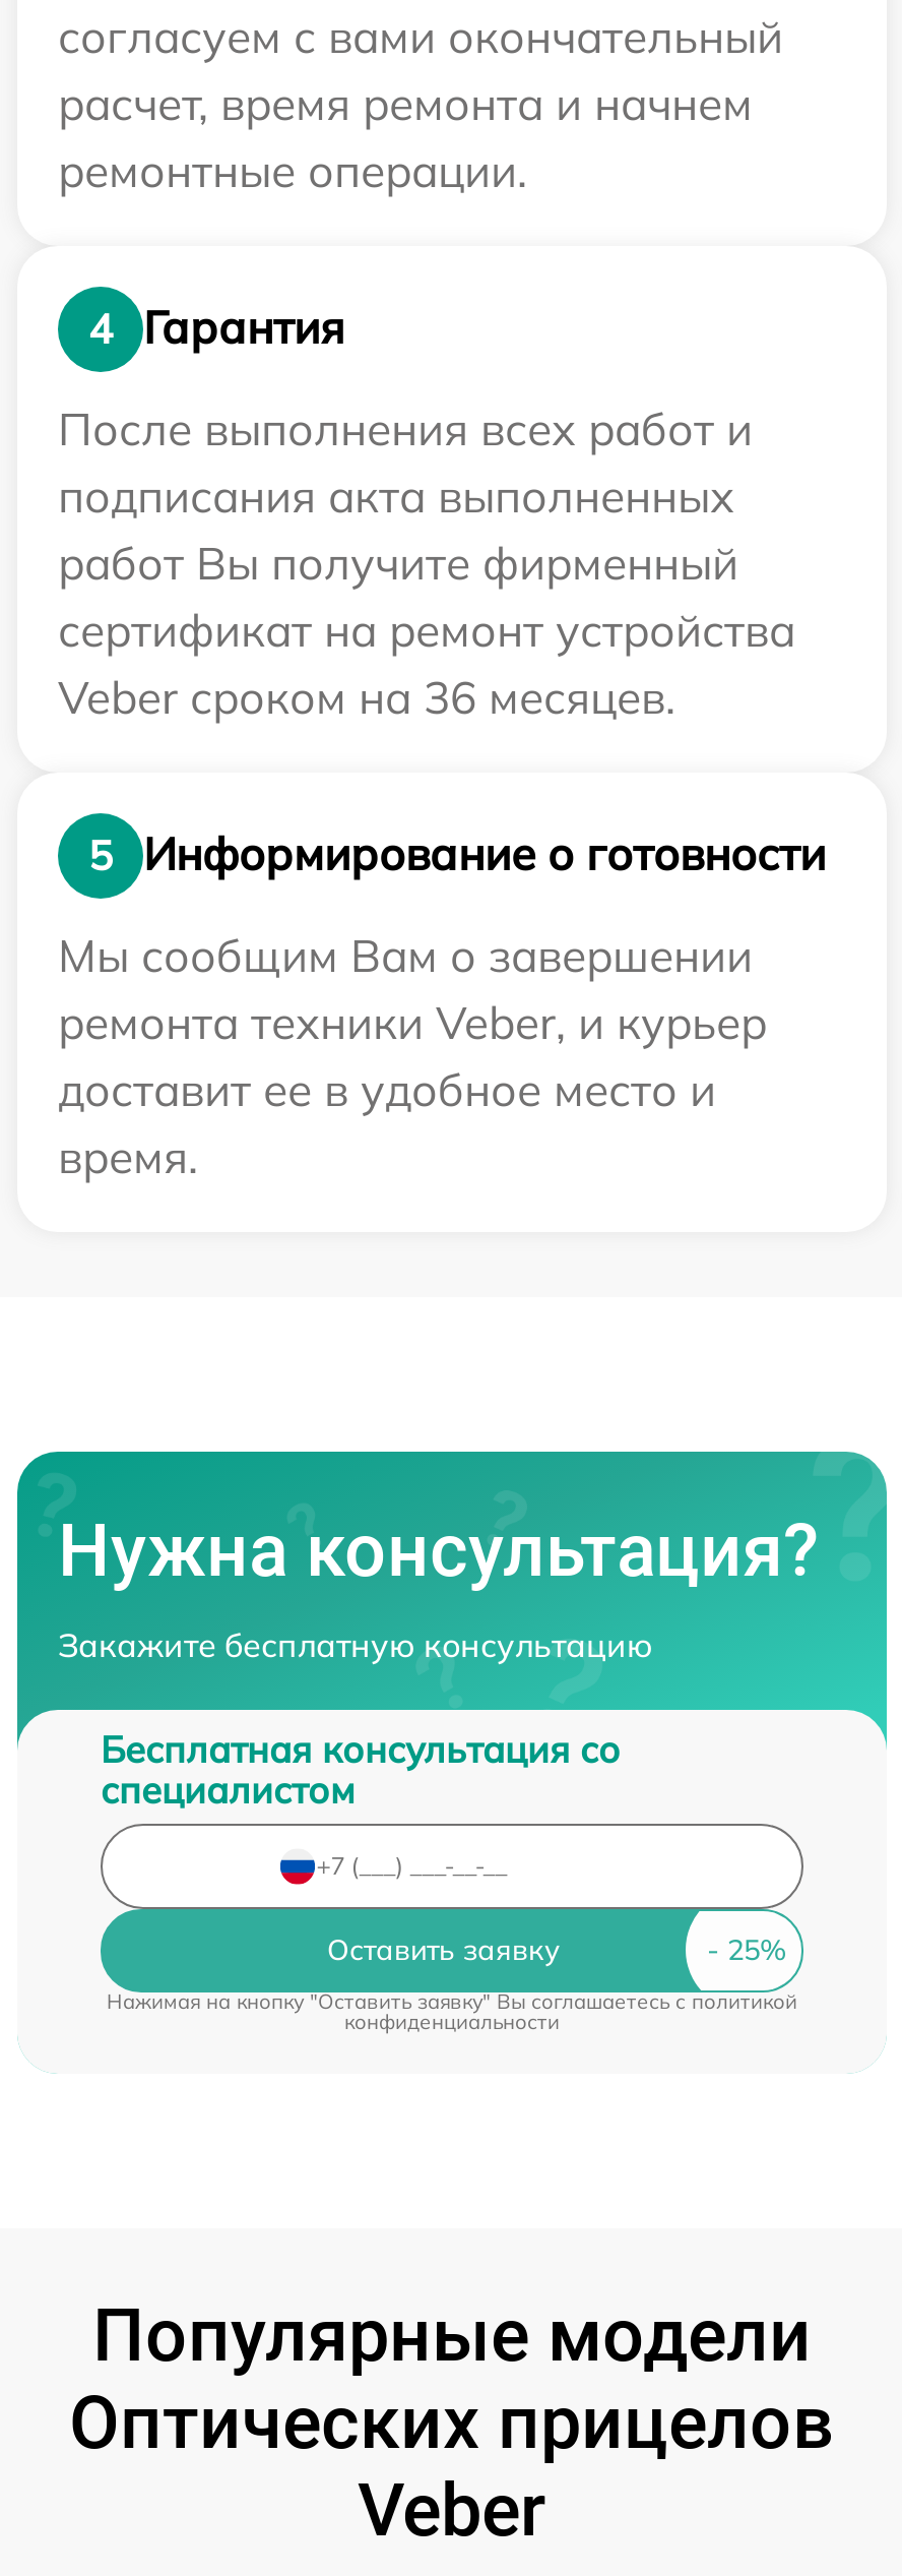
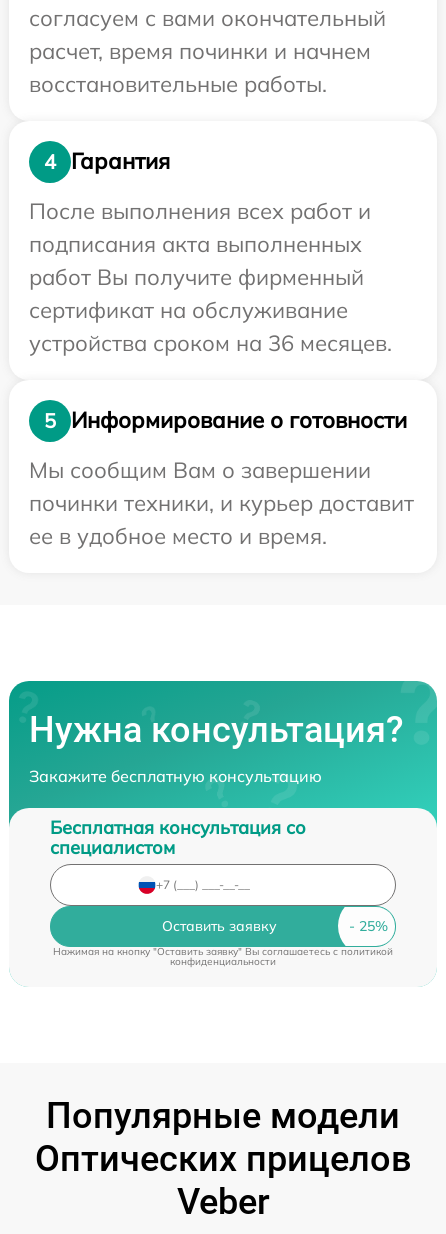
- расчет, время ремонта и начнем
- ремонтные операции.
+ расчет, время починки и начнем
+ восстановительные работы.

- сертификат на ремонт устройства
- Veber сроком на 36 месяцев.
+ сертификат на обслуживание
+ устройства сроком на 36 месяцев.

- ремонта техники Veber, и курьер
- доставит ее в удобное место и
- время.
+ починки техники, и курьер доставит
+ ее в удобное место и время.
